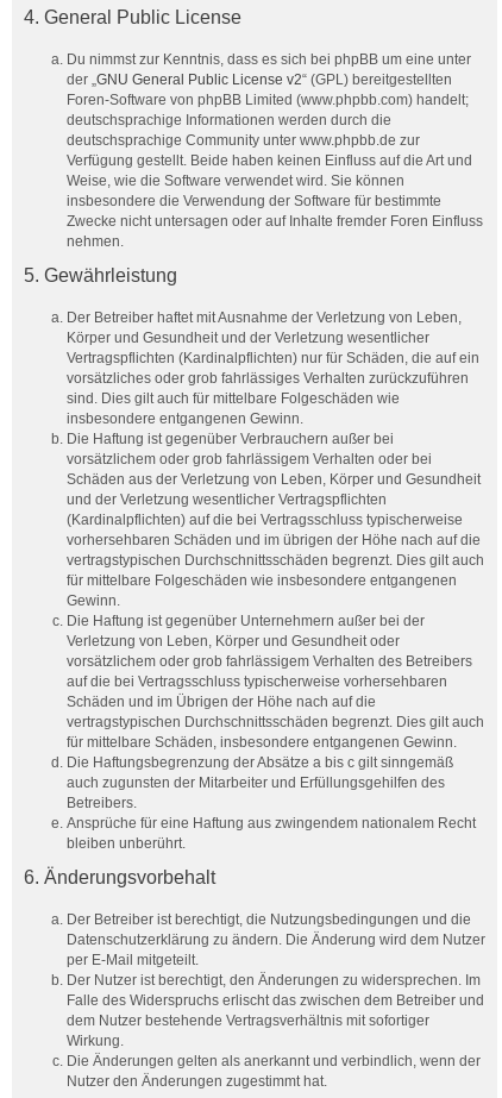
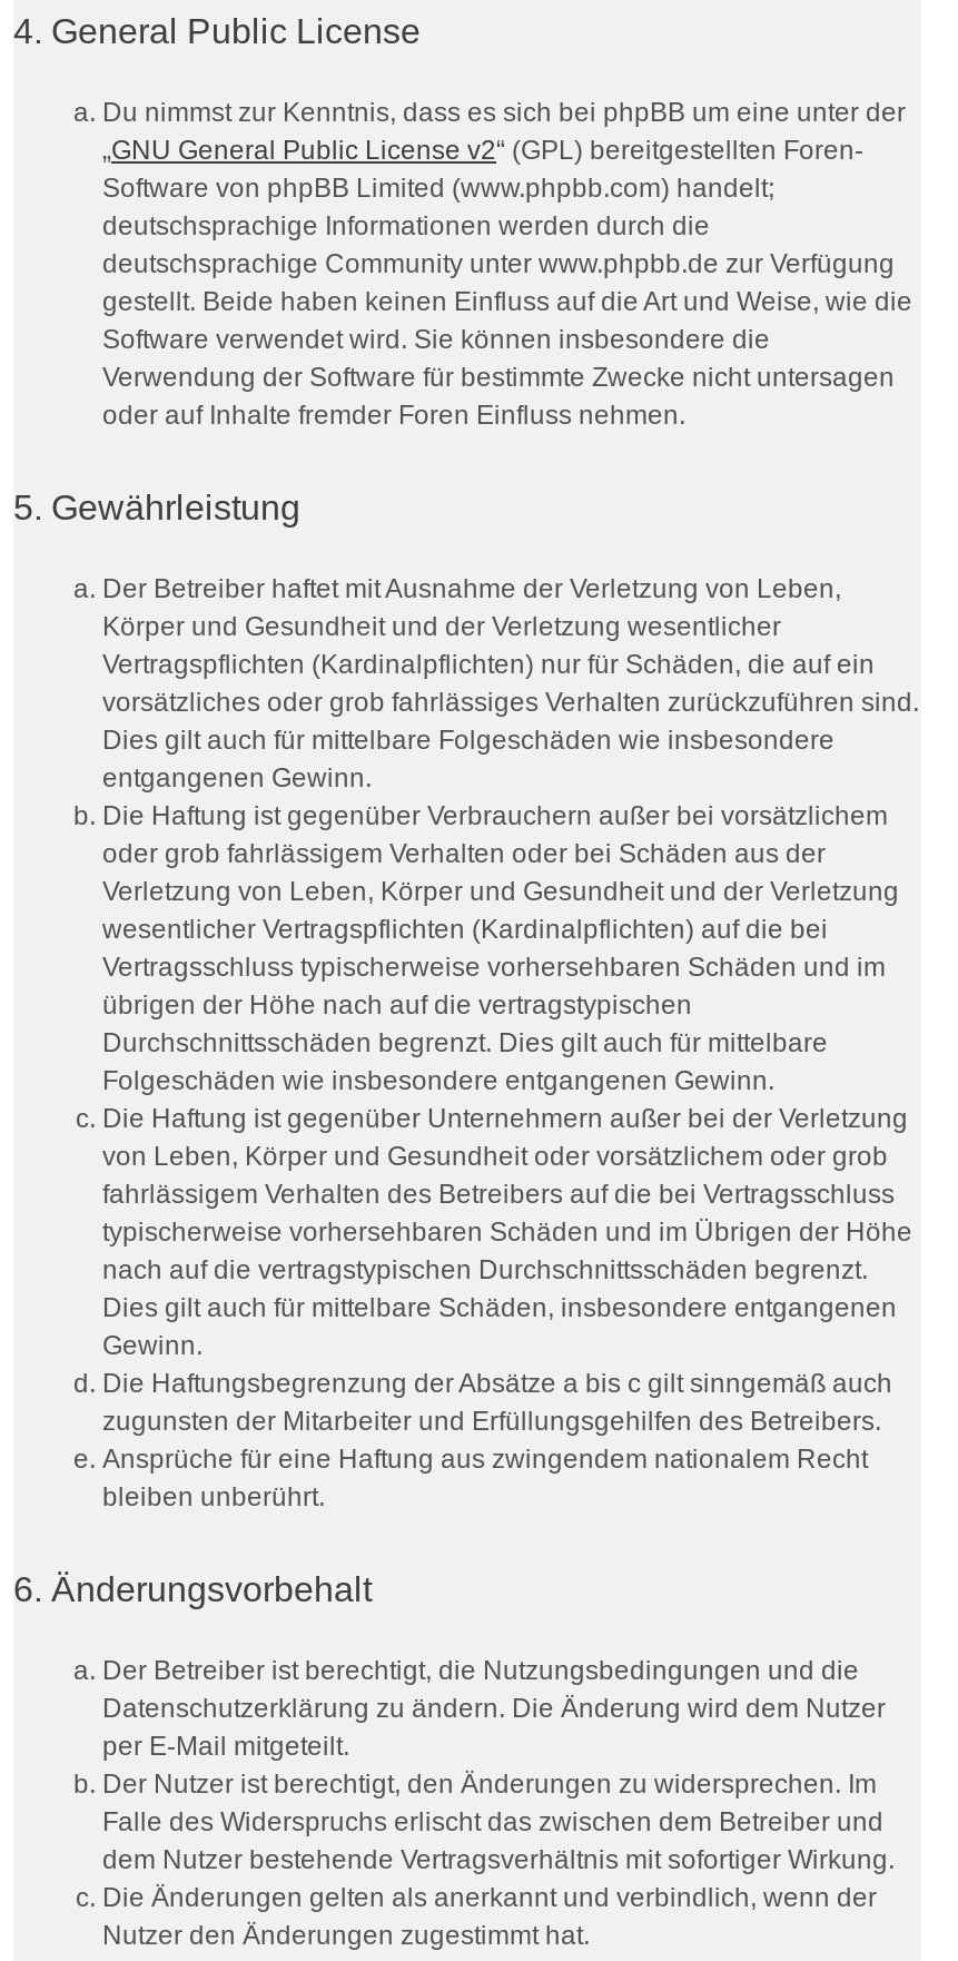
- vorsätzliches oder grob fahrlässiges Verhalten zurückzuführen
- sind. Dies gilt auch für mittelbare Folgeschäden wie
- insbesondere entgangenen Gewinn.
- Die Haftung ist gegenüber Verbrauchern außer bei
- vorsätzlichem oder grob fahrlässigem Verhalten oder bei
- Schäden aus der Verletzung von Leben, Körper und Gesundheit
- und der Verletzung wesentlicher Vertragspflichten
- (Kardinalpflichten) auf die bei Vertragsschluss typischerweise
- vorhersehbaren Schäden und im übrigen der Höhe nach auf die
- vertragstypischen Durchschnittsschäden begrenzt. Dies gilt auch
- für mittelbare Folgeschäden wie insbesondere entgangenen
+ vorsätzliches oder grob fahrlässiges Verhalten zurückzuführen sind.
+ Dies gilt auch für mittelbare Folgeschäden wie insbesondere
+ entgangenen Gewinn.
+ Die Haftung ist gegenüber Verbrauchern außer bei vorsätzlichem
+ oder grob fahrlässigem Verhalten oder bei Schäden aus der
+ Verletzung von Leben, Körper und Gesundheit und der Verletzung
+ wesentlicher Vertragspflichten (Kardinalpflichten) auf die bei
+ Vertragsschluss typischerweise vorhersehbaren Schäden und im
+ übrigen der Höhe nach auf die vertragstypischen
+ Durchschnittsschäden begrenzt. Dies gilt auch für mittelbare
+ Folgeschäden wie insbesondere entgangenen Gewinn.
+ Die Haftung ist gegenüber Unternehmern außer bei der Verletzung
+ von Leben, Körper und Gesundheit oder vorsätzlichem oder grob
+ fahrlässigem Verhalten des Betreibers auf die bei Vertragsschluss
+ typischerweise vorhersehbaren Schäden und im Übrigen der Höhe
+ nach auf die vertragstypischen Durchschnittsschäden begrenzt.
+ Dies gilt auch für mittelbare Schäden, insbesondere entgangenen

moved down: Gewinn.

- Die Haftung ist gegenüber Unternehmern außer bei der
- Verletzung von Leben, Körper und Gesundheit oder
- vorsätzlichem oder grob fahrlässigem Verhalten des Betreibers
- auf die bei Vertragsschluss typischerweise vorhersehbaren
- Schäden und im Übrigen der Höhe nach auf die
- vertragstypischen Durchschnittsschäden begrenzt. Dies gilt auch
- für mittelbare Schäden, insbesondere entgangenen Gewinn.
- Die Haftungsbegrenzung der Absätze a bis c gilt sinngemäß
- auch zugunsten der Mitarbeiter und Erfüllungsgehilfen des
- Betreibers.
+ Die Haftungsbegrenzung der Absätze a bis c gilt sinngemäß auch
+ zugunsten der Mitarbeiter und Erfüllungsgehilfen des Betreibers.
